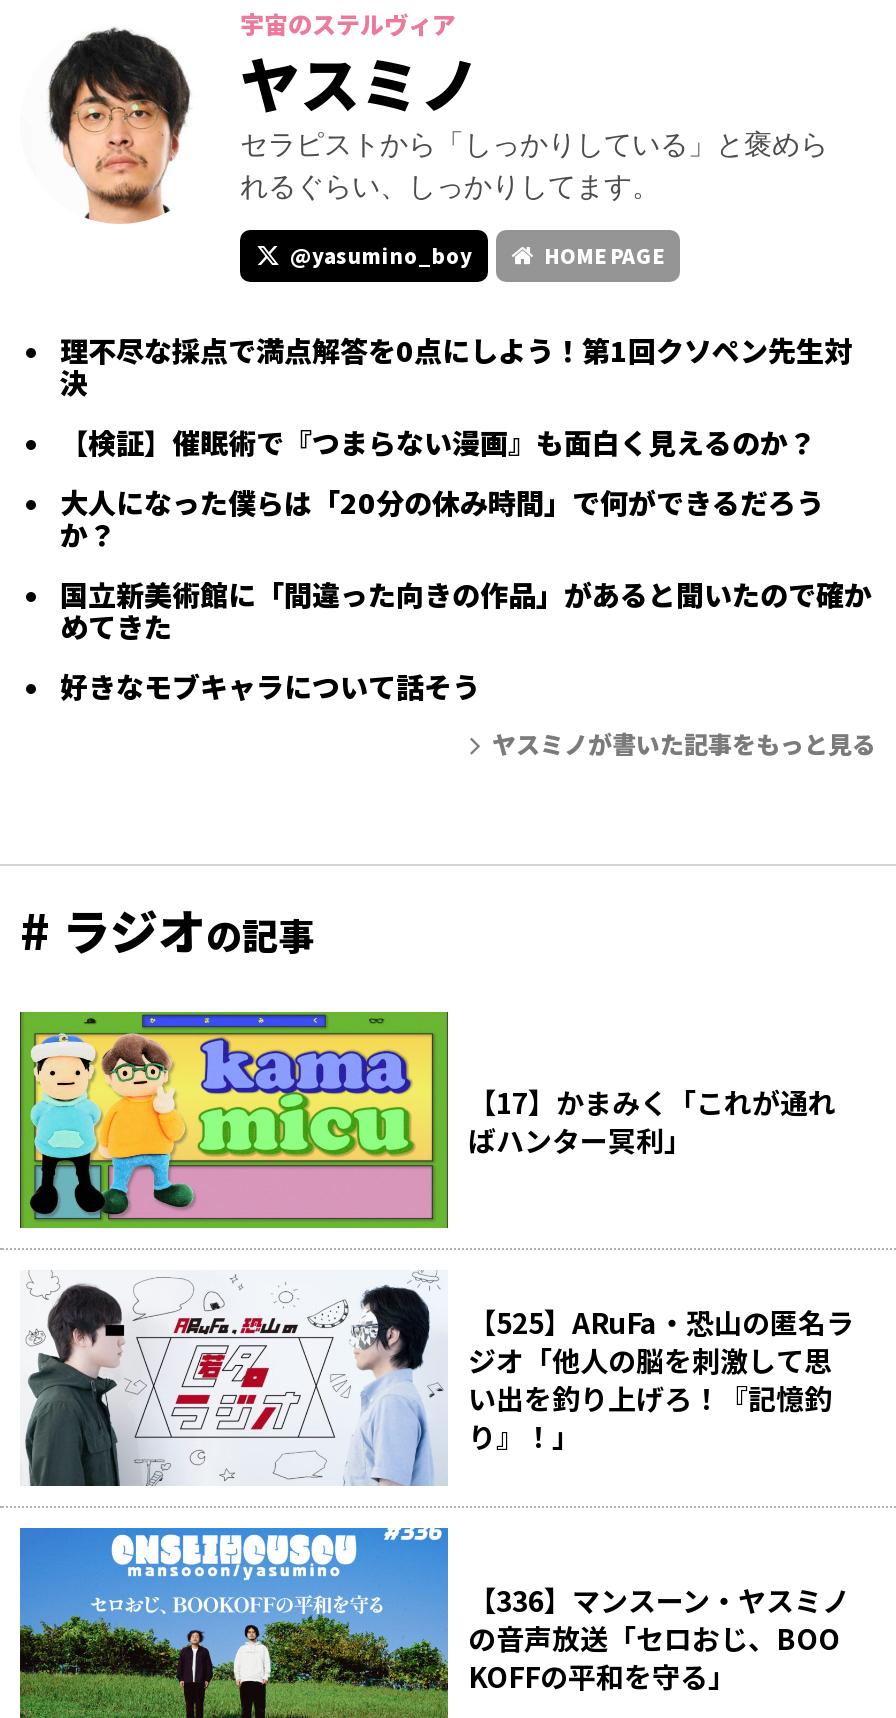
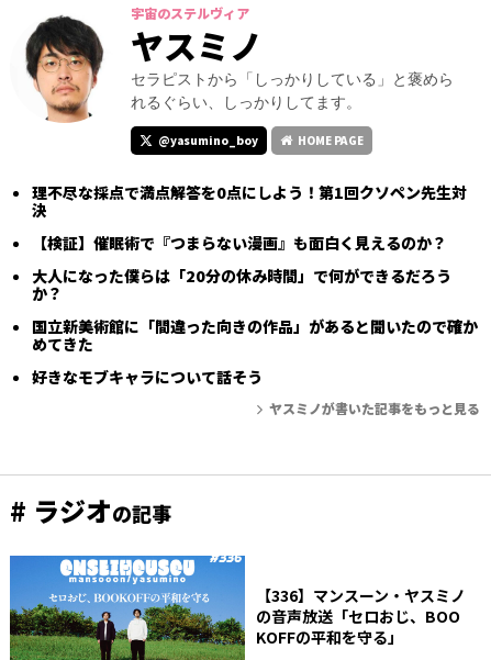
- [image]
- 【17】かまみく「これが通れ
- ばハンター冥利」

- [image]
- 【525】ARuFa・恐山の匿名ラ
- ジオ「他人の脳を刺激して思
- い出を釣り上げろ！『記憶釣
- り』！」
